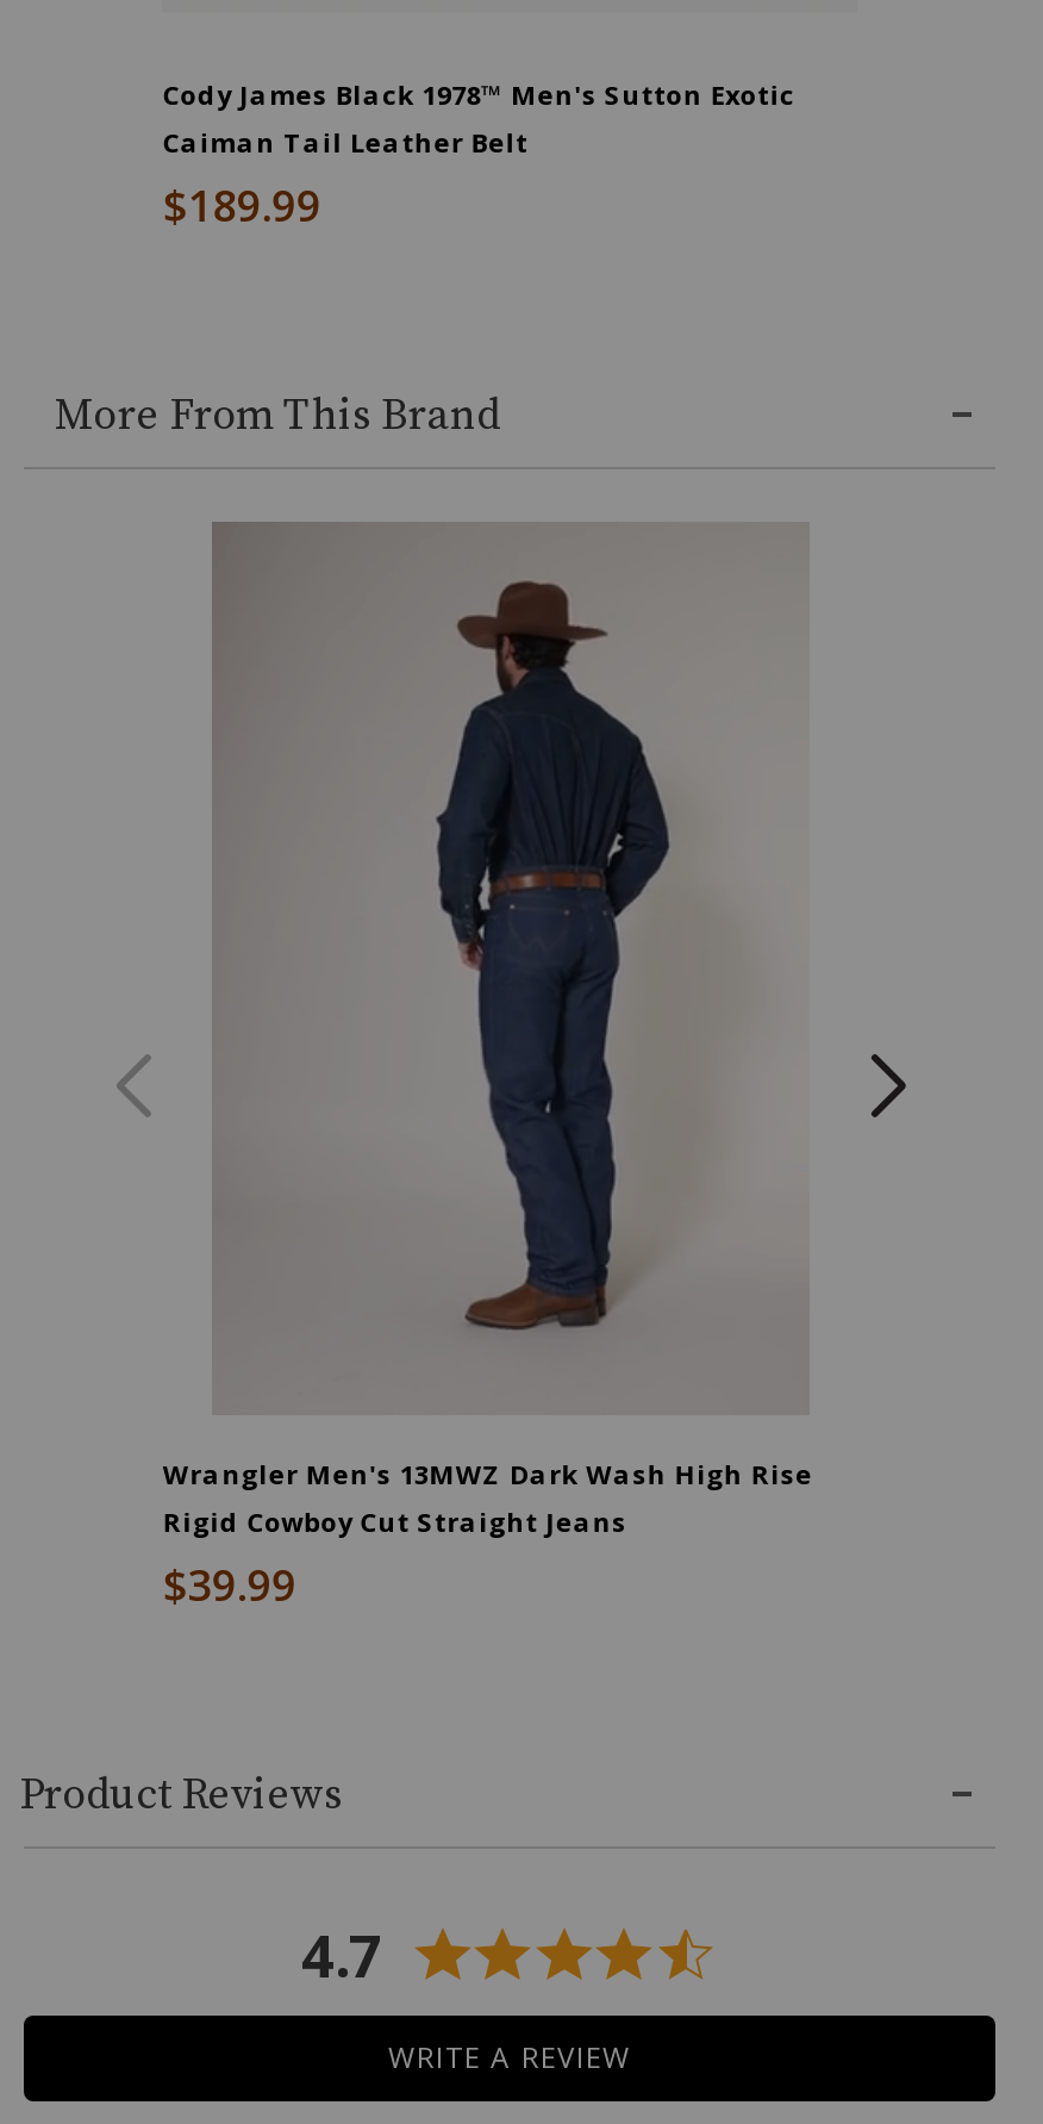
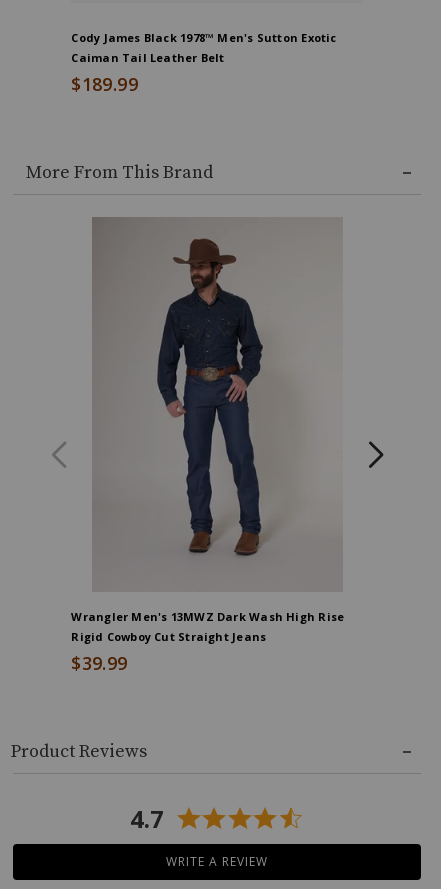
- [image]
+ [image]
